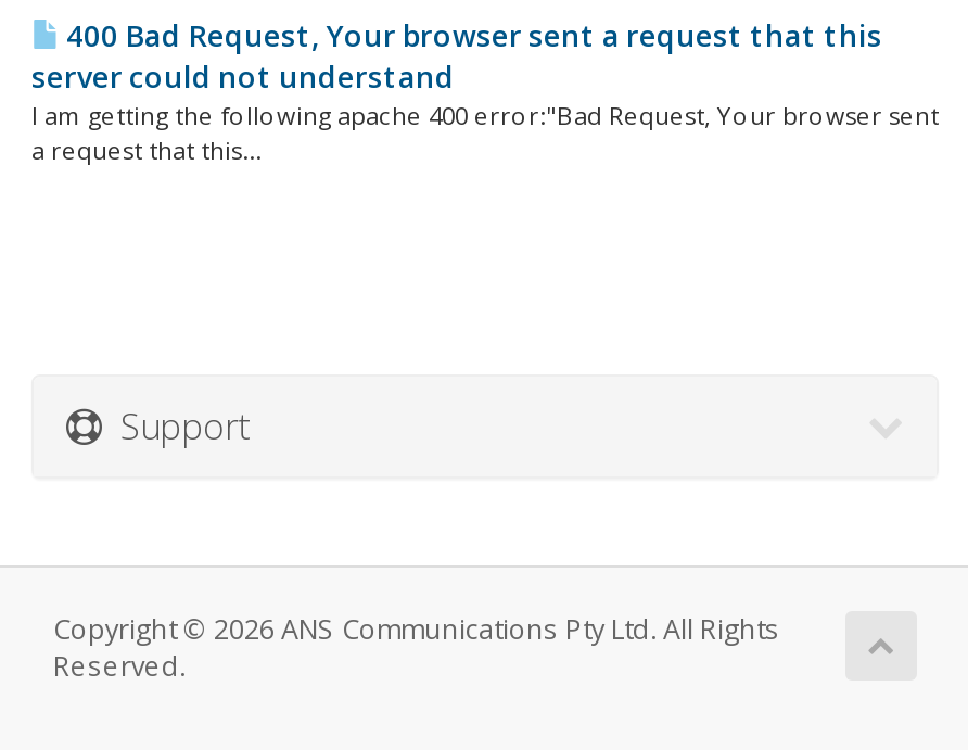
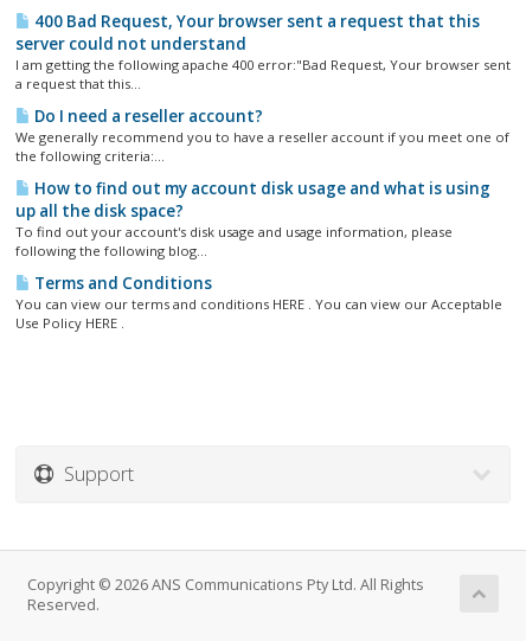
+ Do I need a reseller account?
+ We generally recommend you to have a reseller account if you meet one of
+ the following criteria:...
+ How to find out my account disk usage and what is using
+ up all the disk space?
+ To find out your account's disk usage and usage information, please
+ following the following blog...
+ Terms and Conditions
+ You can view our terms and conditions HERE . You can view our Acceptable
+ Use Policy HERE .
